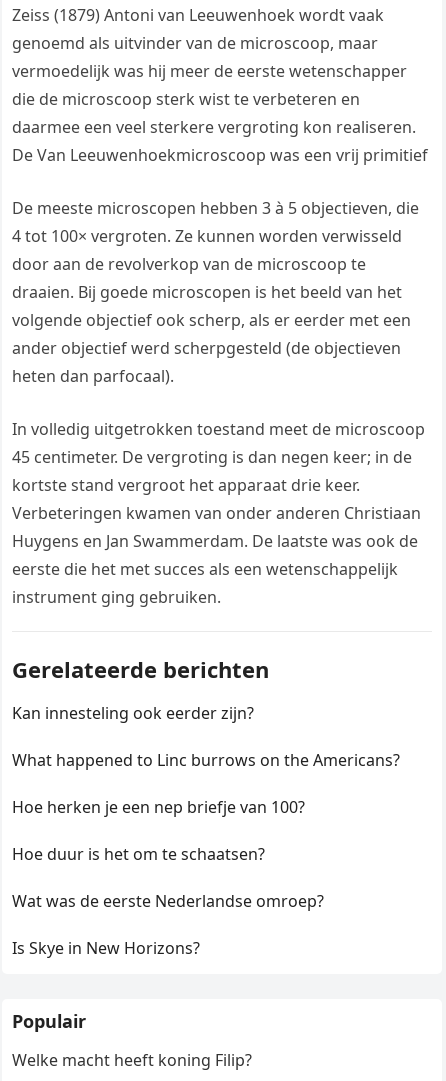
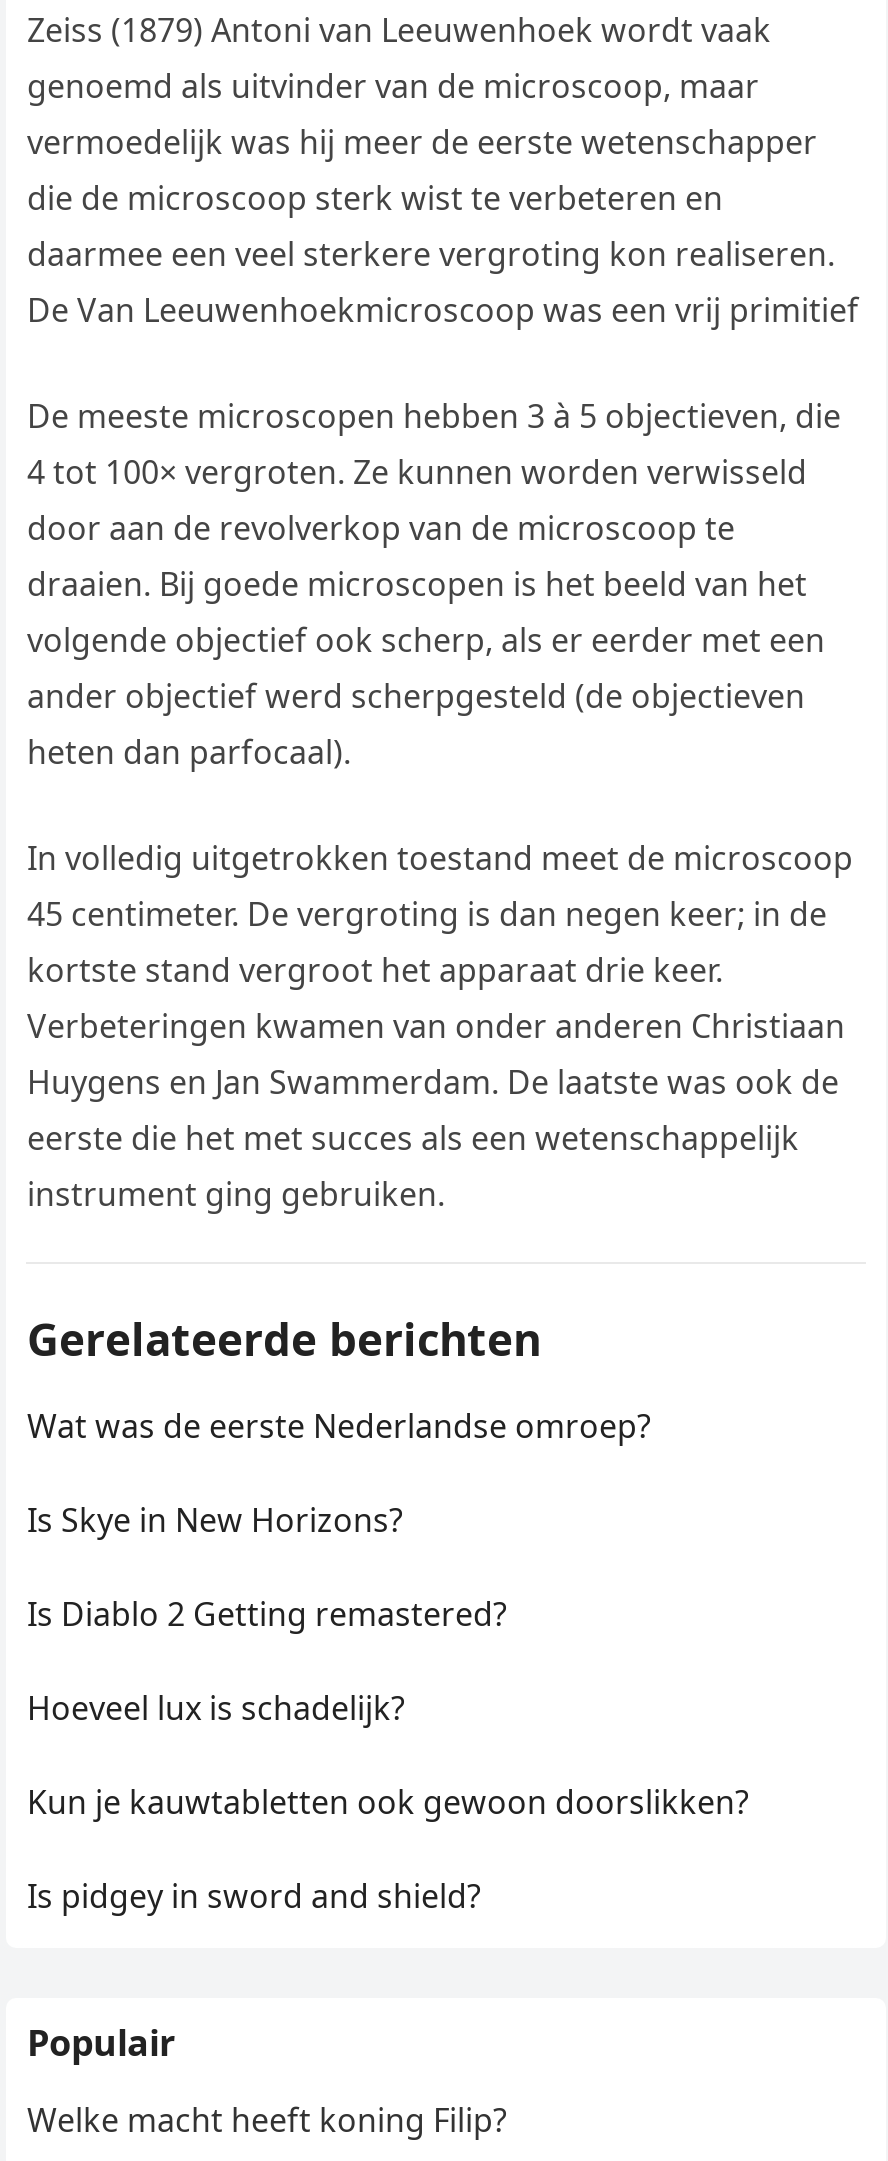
- Kan innesteling ook eerder zijn?
- What happened to Linc burrows on the Americans?
- Hoe herken je een nep briefje van 100?
- Hoe duur is het om te schaatsen?

moved up: Wat was de eerste Nederlandse omroep? | Is Skye in New Horizons?

+ Is Diablo 2 Getting remastered?
+ Hoeveel lux is schadelijk?
+ Kun je kauwtabletten ook gewoon doorslikken?
+ Is pidgey in sword and shield?
